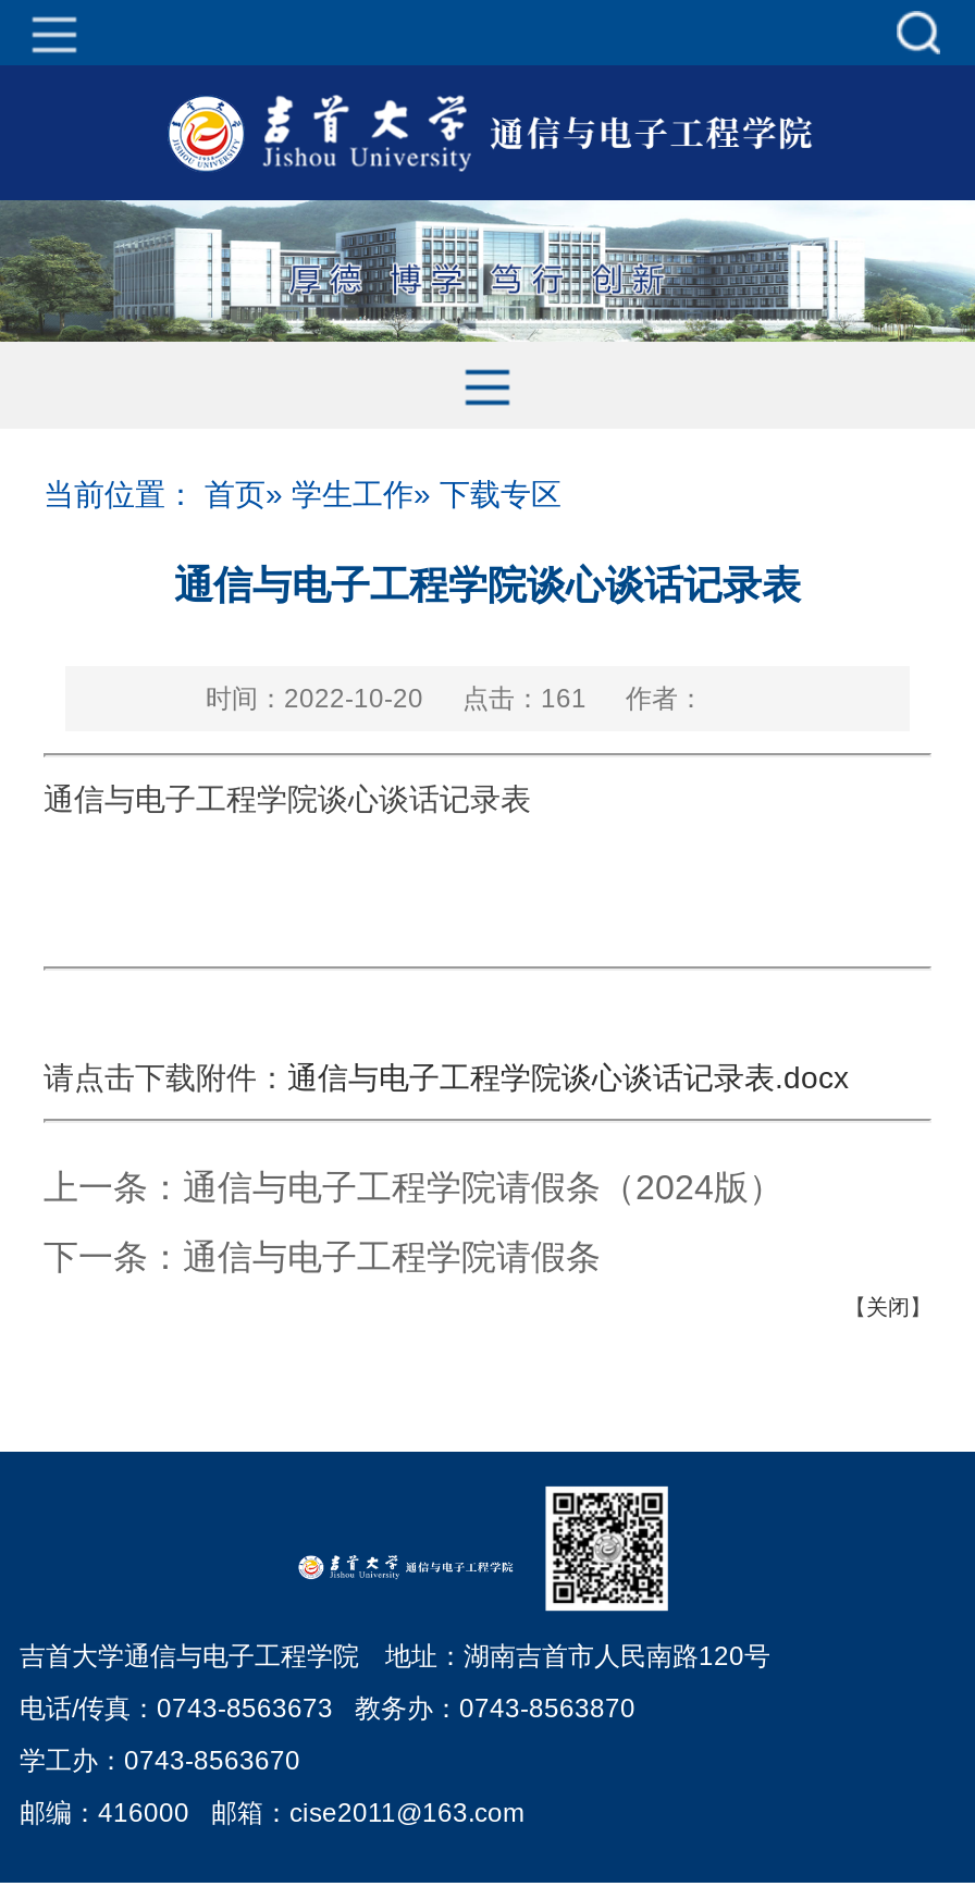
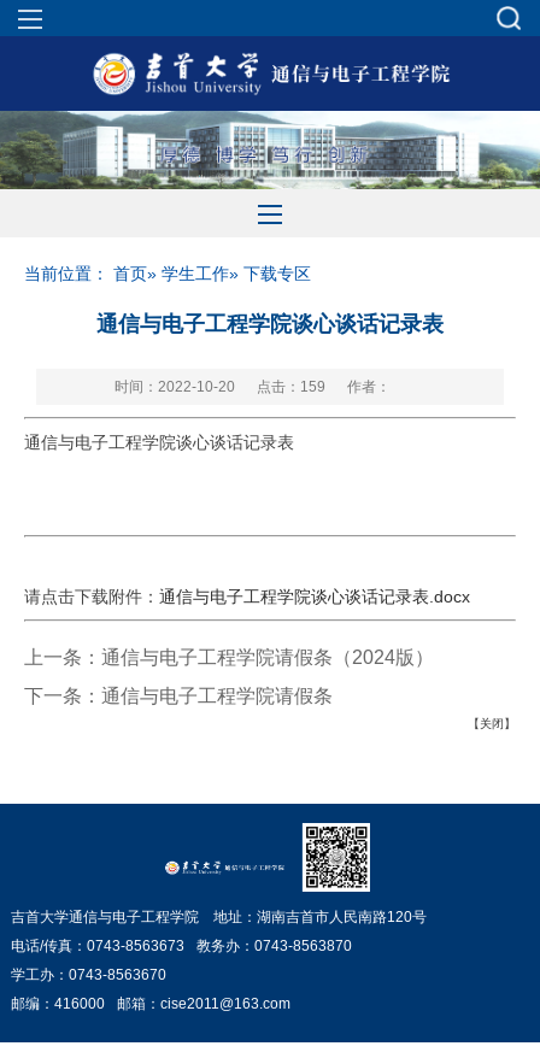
- 时间：2022-10-20 点击：161 作者：
+ 时间：2022-10-20 点击：159 作者：
